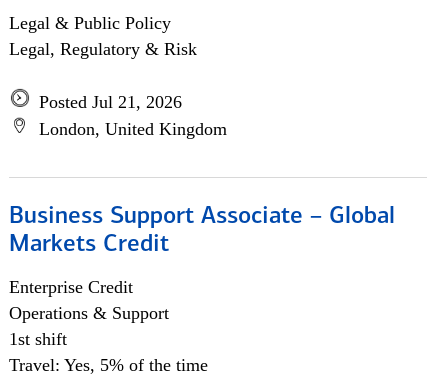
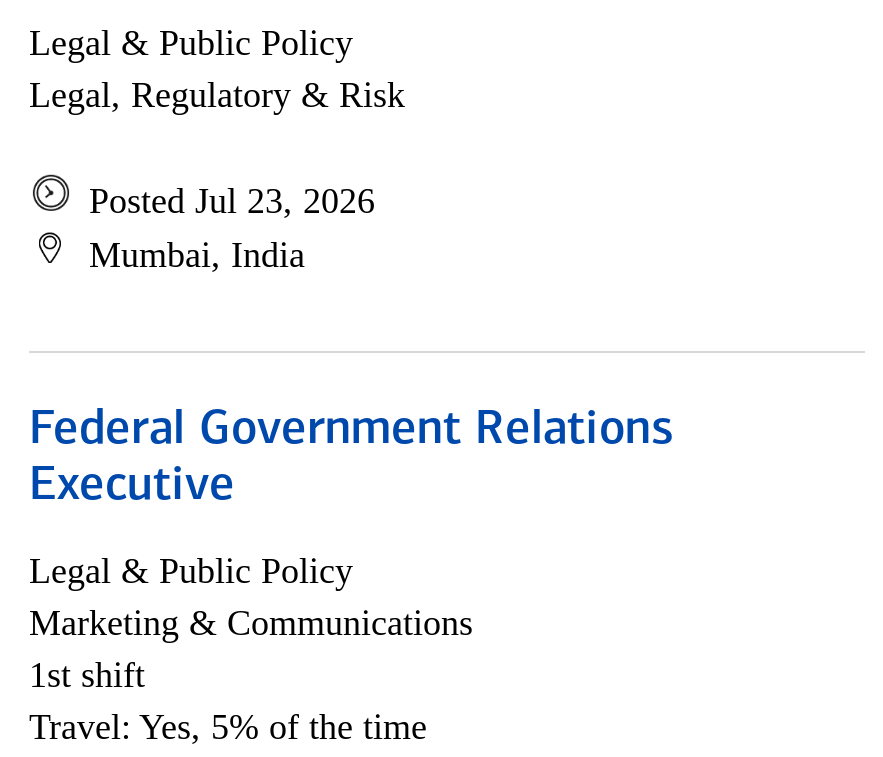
- Posted Jul 21, 2026
- London, United Kingdom
+ Posted Jul 23, 2026
+ Mumbai, India

- Business Support Associate – Global
- Markets Credit
+ Federal Government Relations
+ Executive

- Enterprise Credit
- Operations & Support
+ Legal & Public Policy
+ Marketing & Communications
